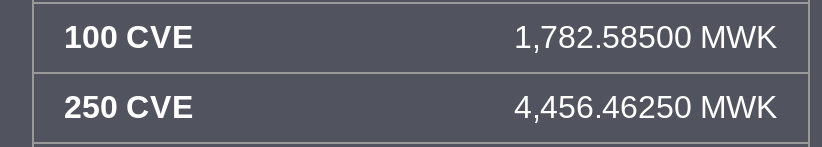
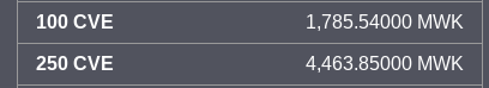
- 1,782.58500 MWK
+ 1,785.54000 MWK

- 4,456.46250 MWK
+ 4,463.85000 MWK
